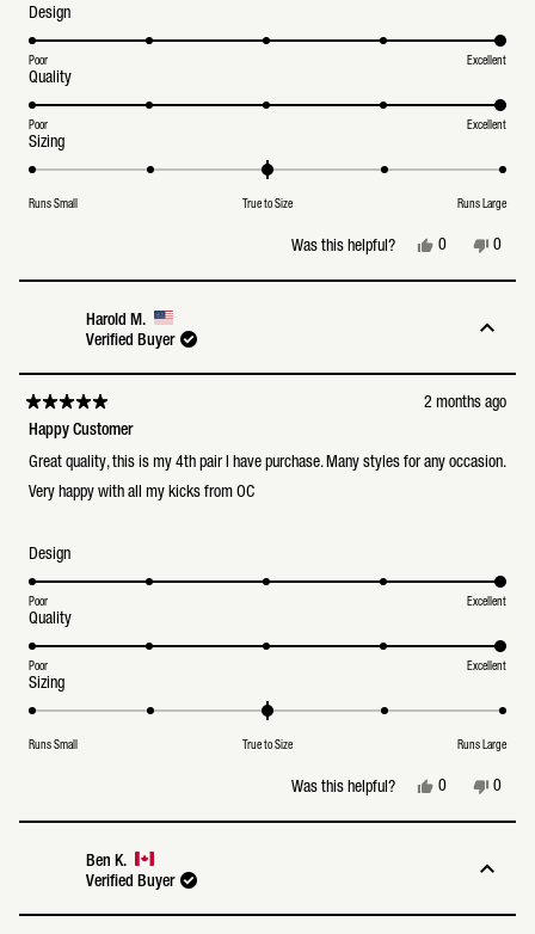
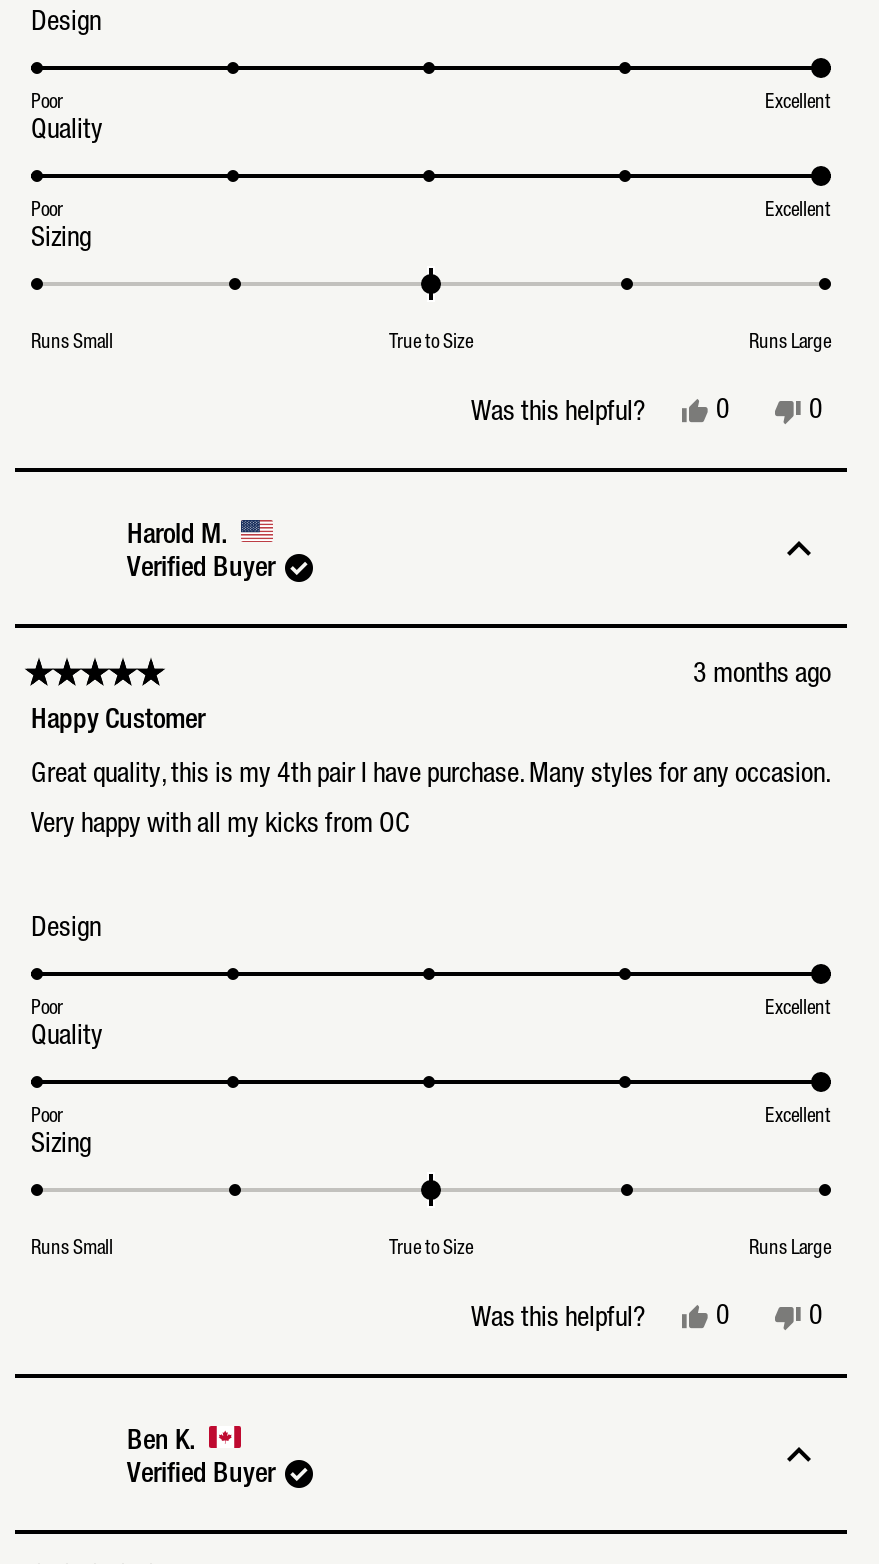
- 2 months ago
+ 3 months ago
